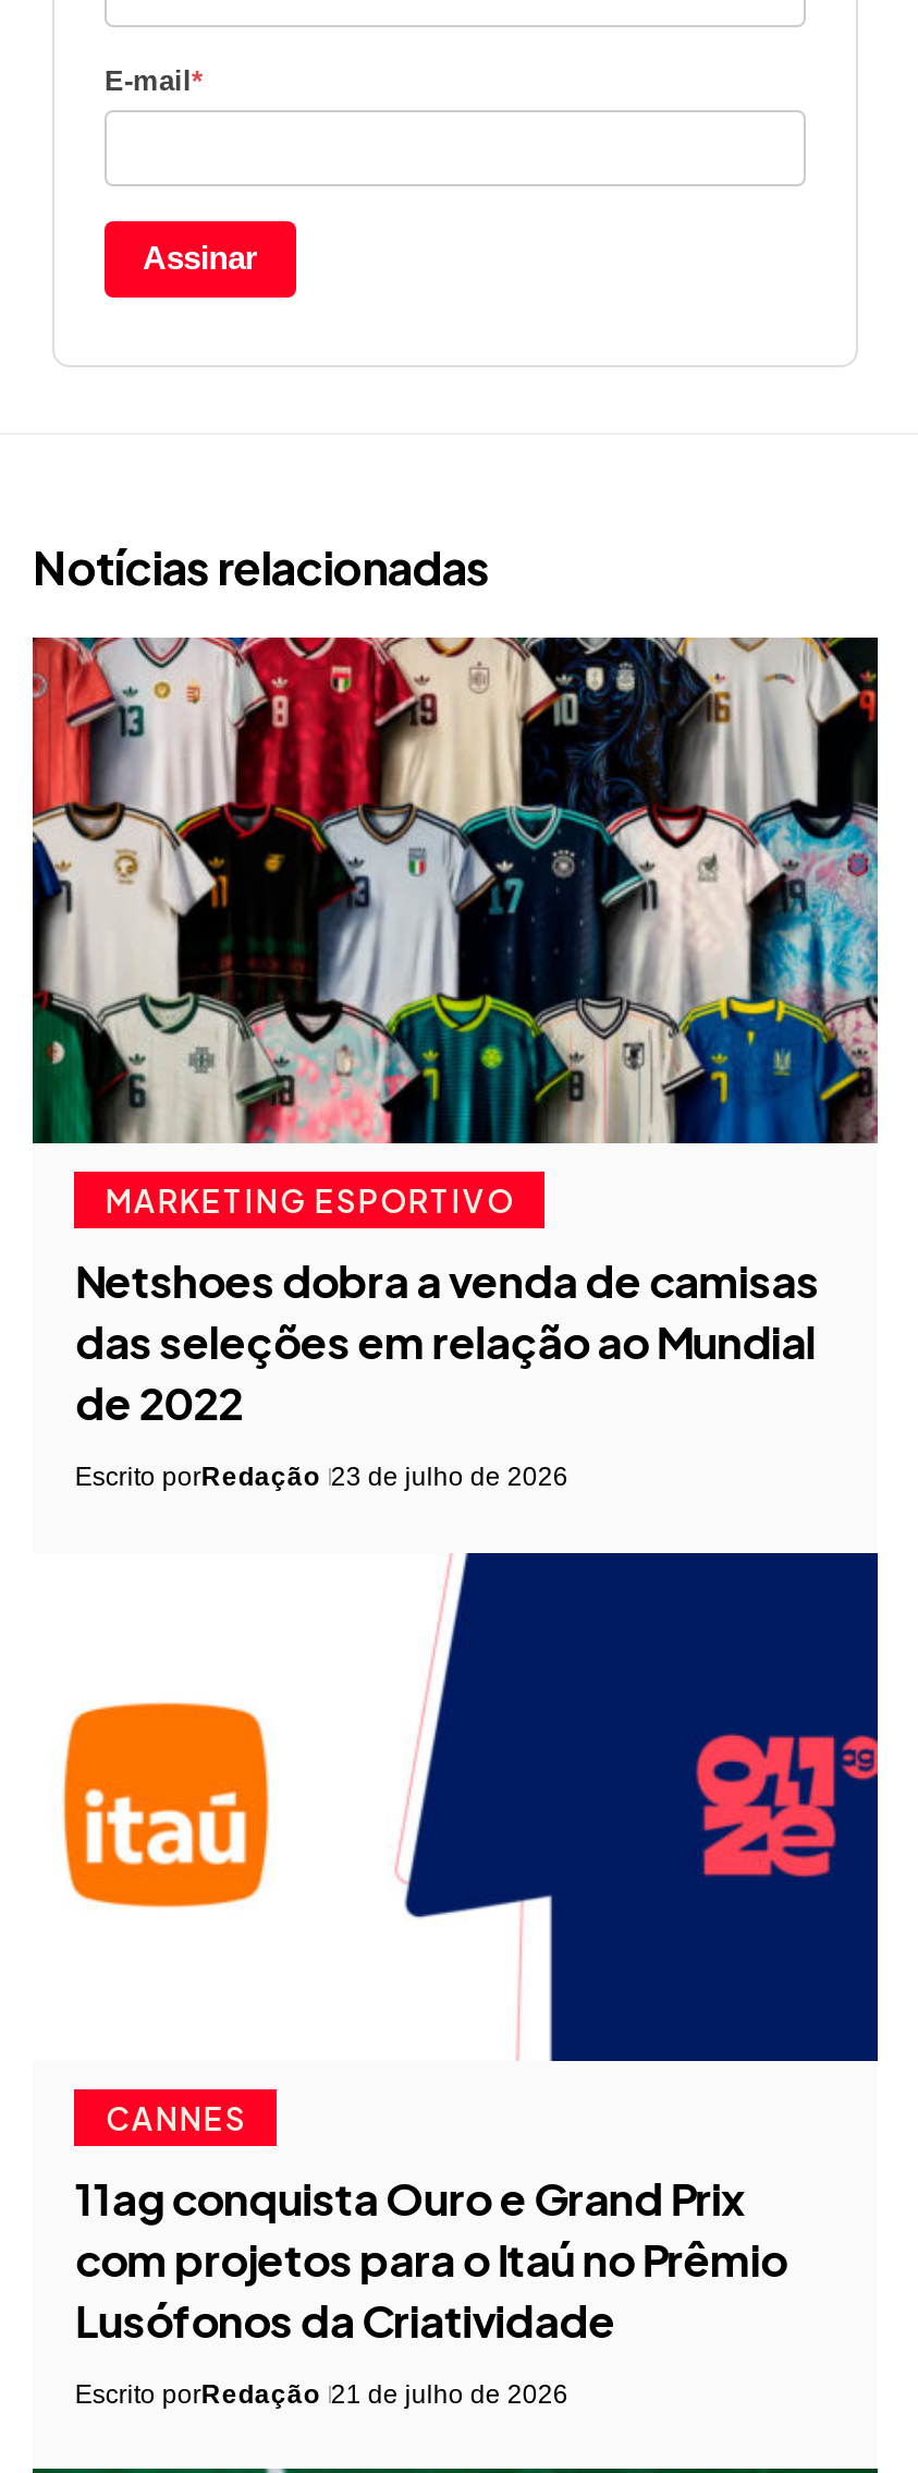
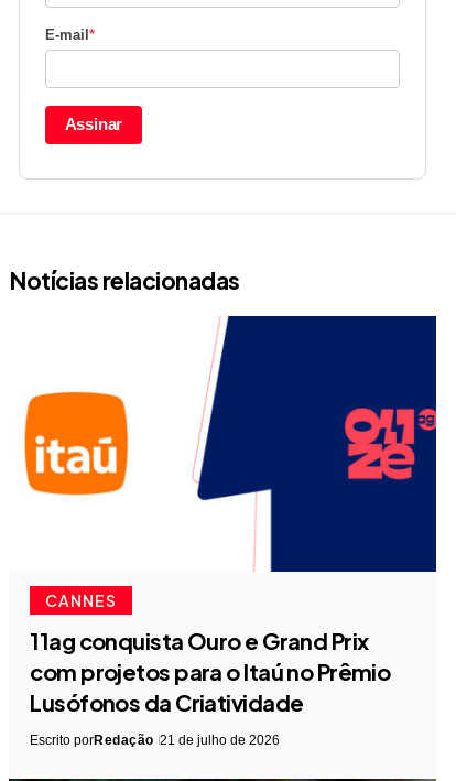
- [image]
- MARKETING ESPORTIVO
- Netshoes dobra a venda de camisas
- das seleções em relação ao Mundial
- de 2022
- Escrito porRedação 23 de julho de 2026
